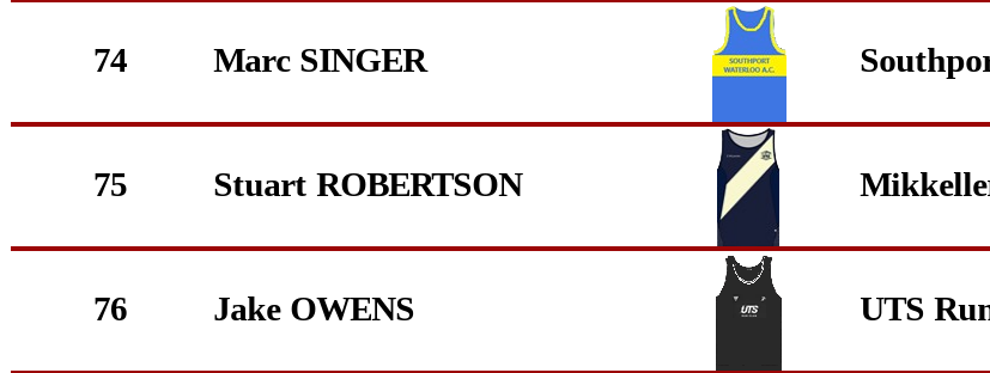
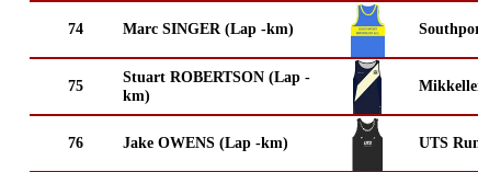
- Marc SINGER
+ Marc SINGER (Lap -km)

- Stuart ROBERTSON
+ Stuart ROBERTSON (Lap -
+ km)

- Jake OWENS
+ Jake OWENS (Lap -km)
